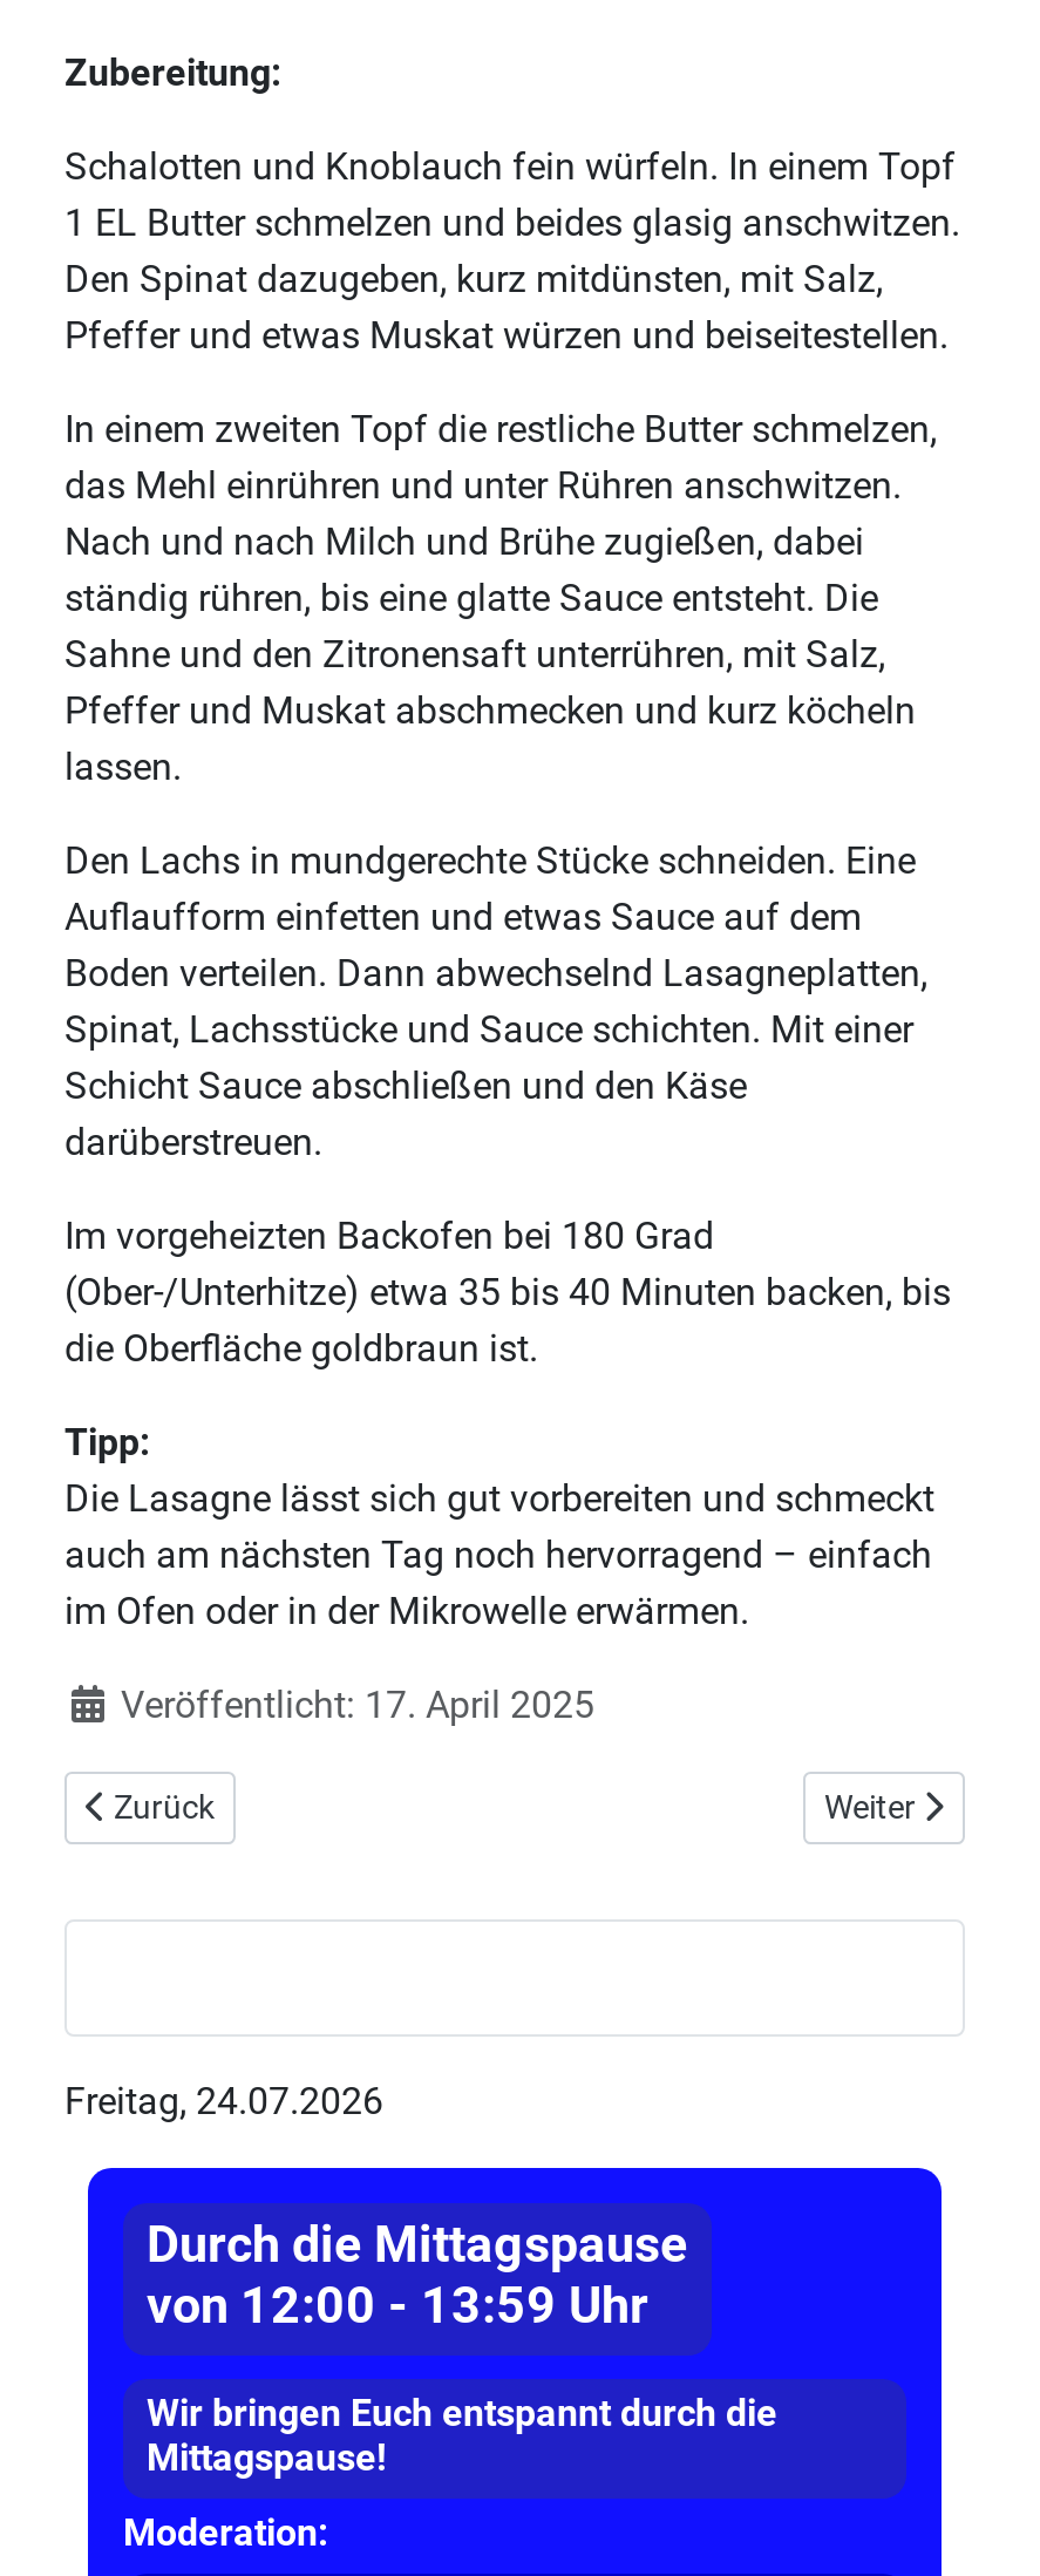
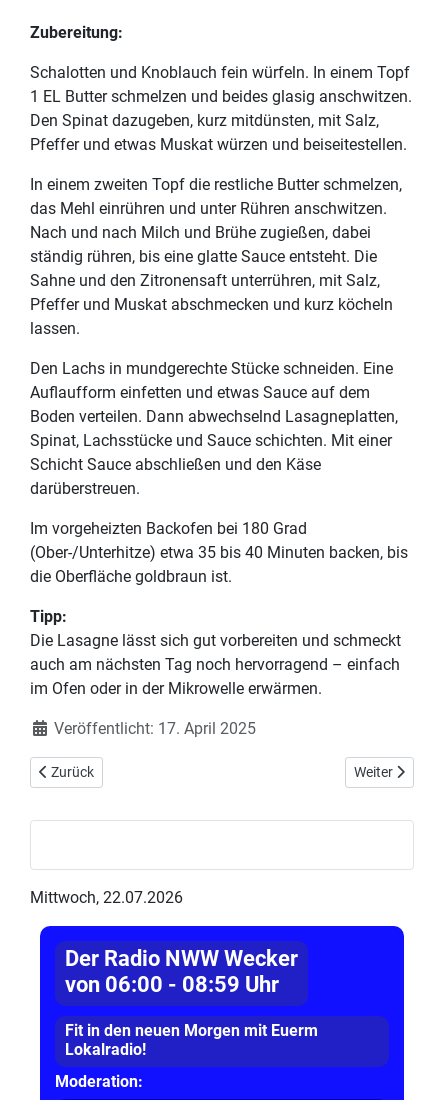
- Freitag, 24.07.2026
+ Mittwoch, 22.07.2026

- Durch die Mittagspause
- von 12:00 - 13:59 Uhr
+ Der Radio NWW Wecker
+ von 06:00 - 08:59 Uhr

- Wir bringen Euch entspannt durch die
- Mittagspause!
+ Fit in den neuen Morgen mit Euerm
+ Lokalradio!
